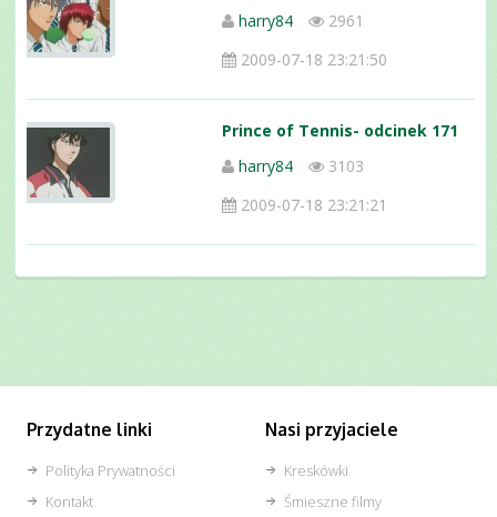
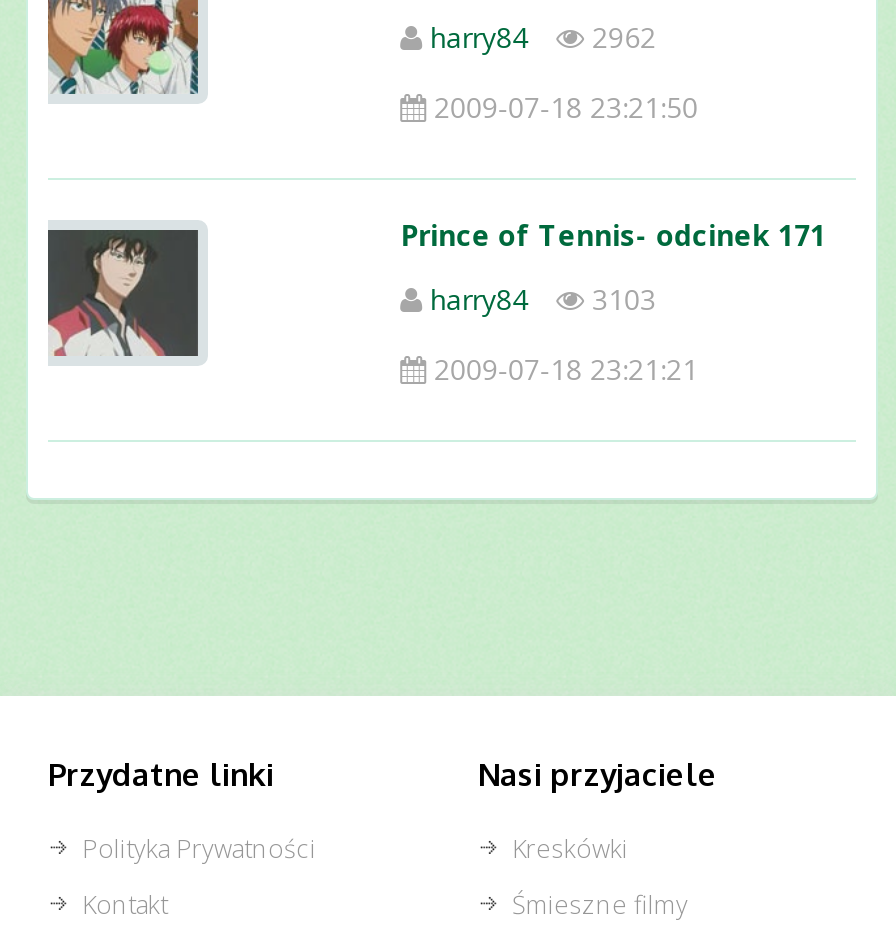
- harry84 2961
+ harry84 2962
